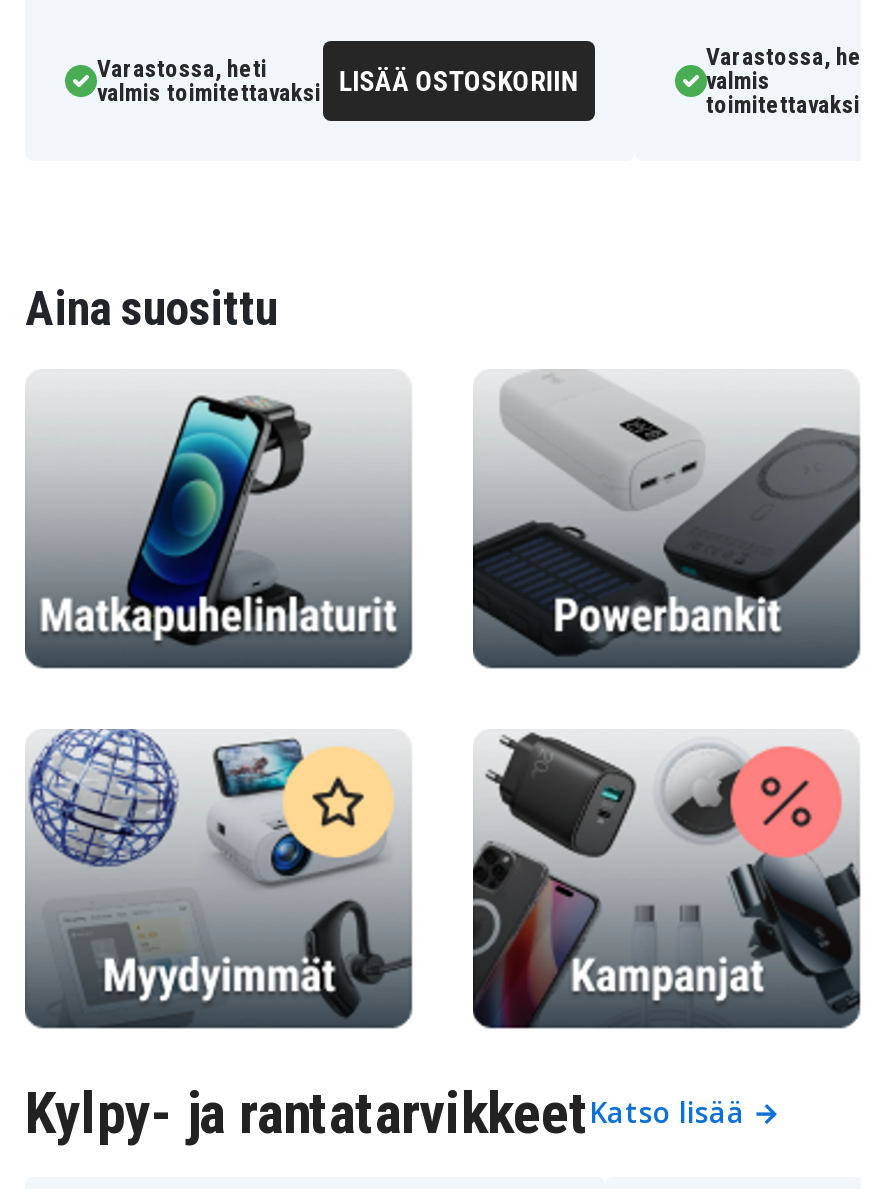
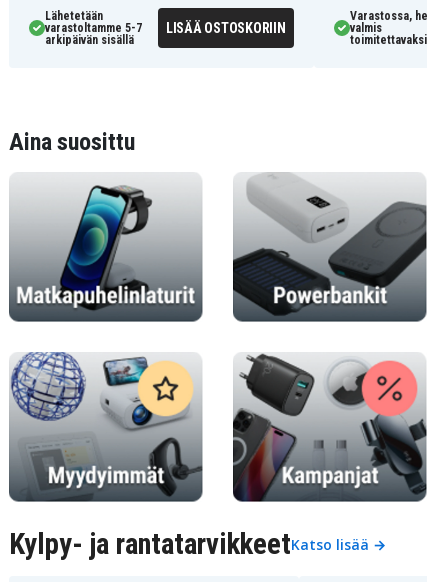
- Varastossa, heti
- valmis toimitettavaksi
+ Lähetetään
+ varastoltamme 5-7
+ arkipäivän sisällä
